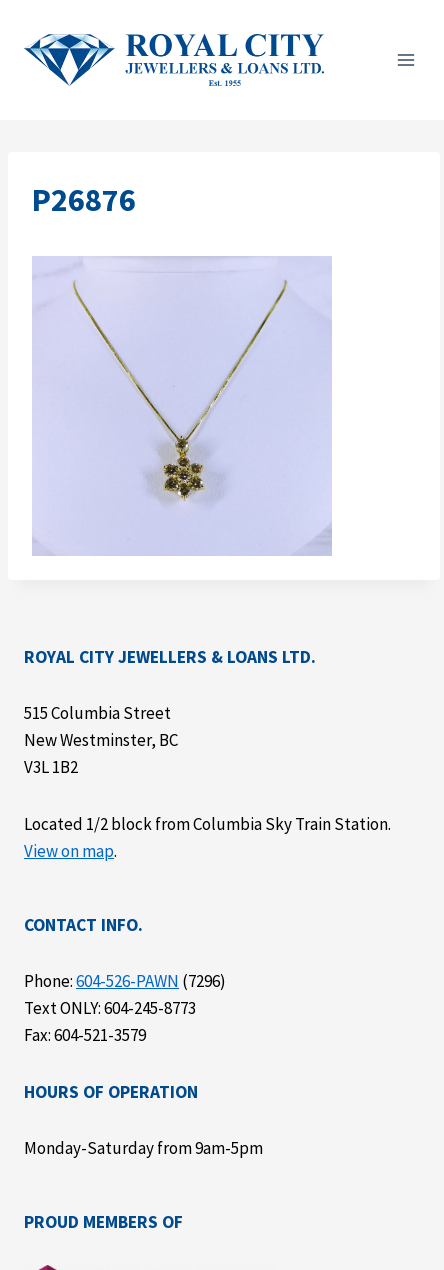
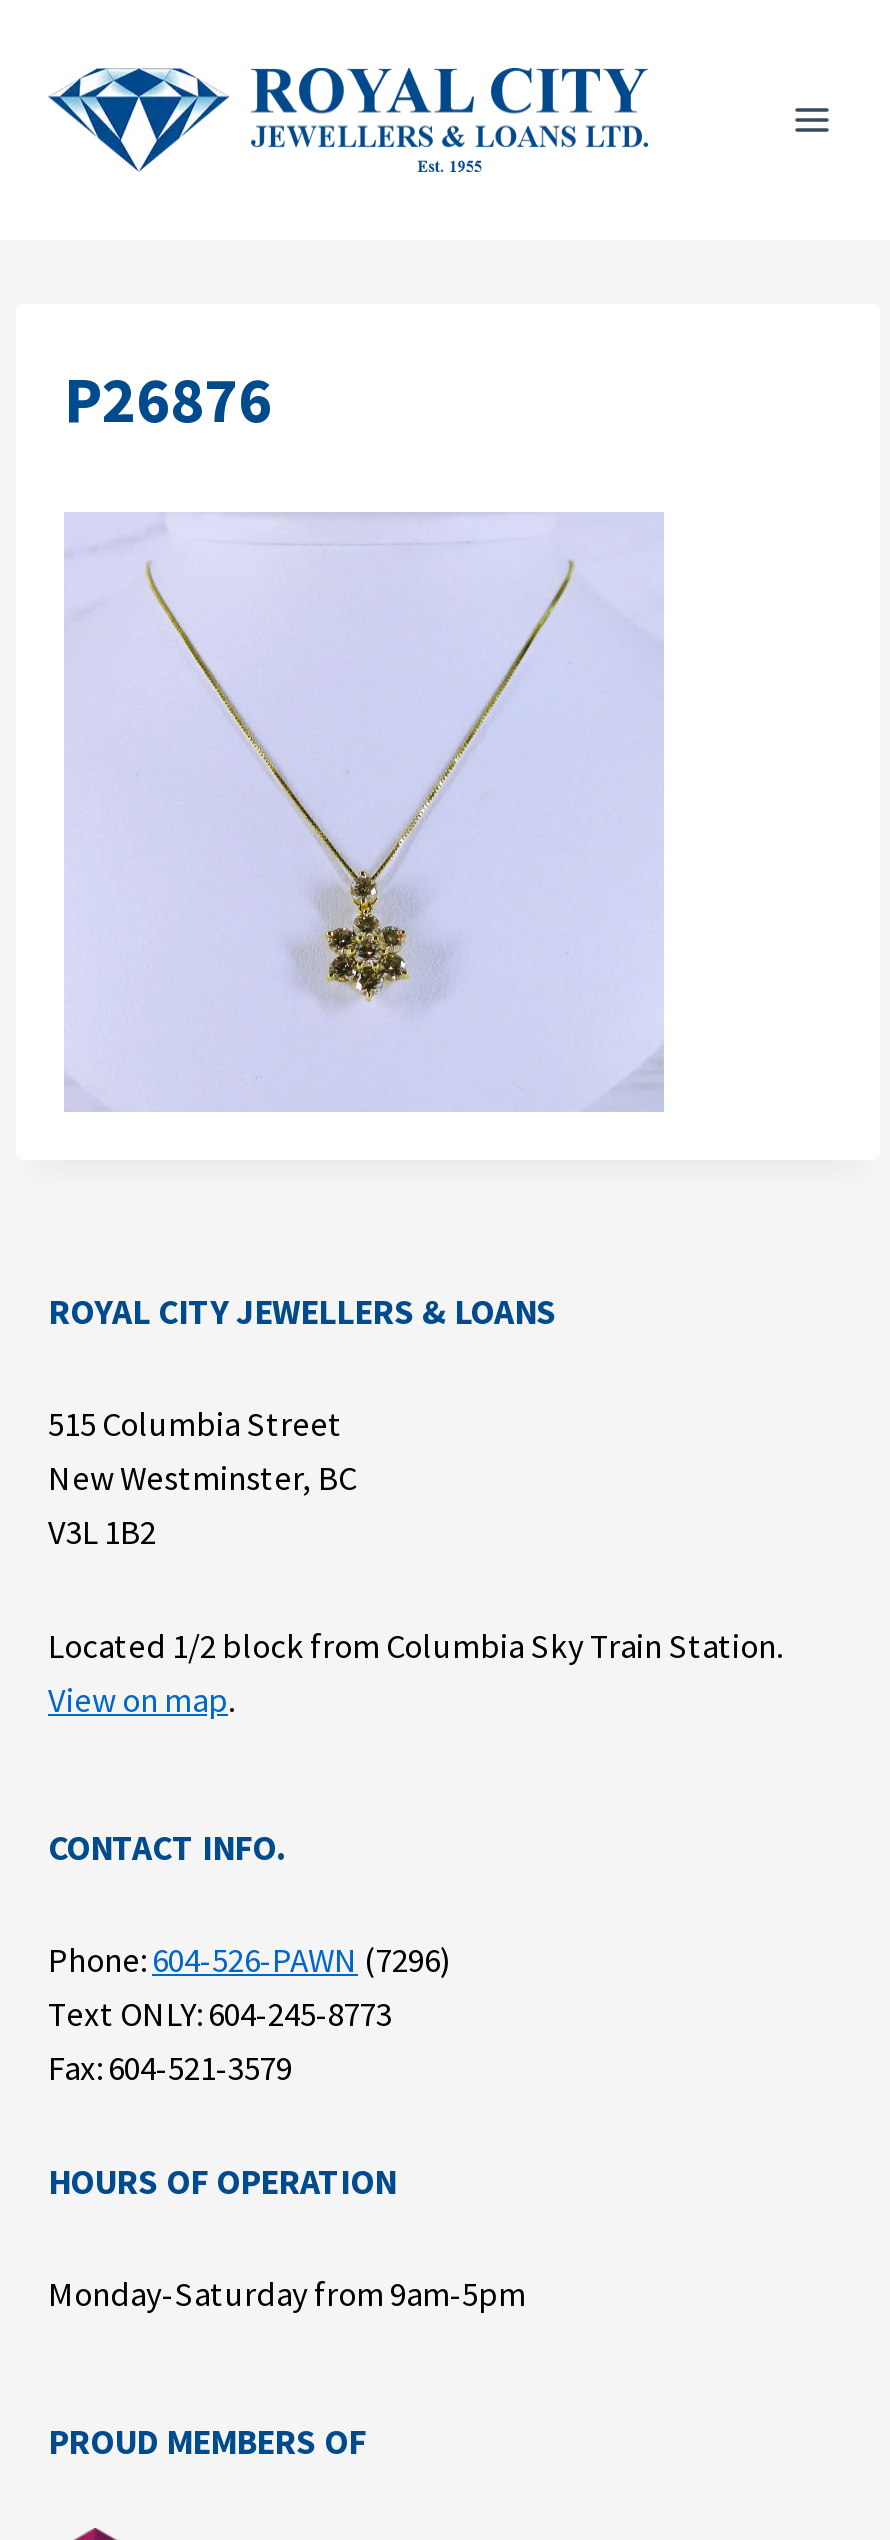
- ROYAL CITY JEWELLERS & LOANS LTD.
+ ROYAL CITY JEWELLERS & LOANS
